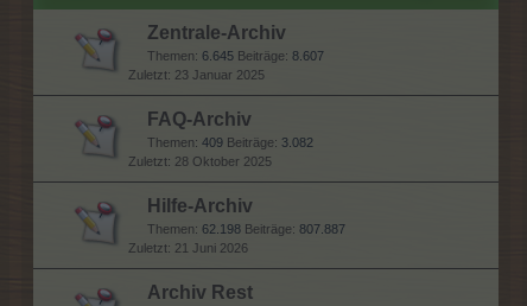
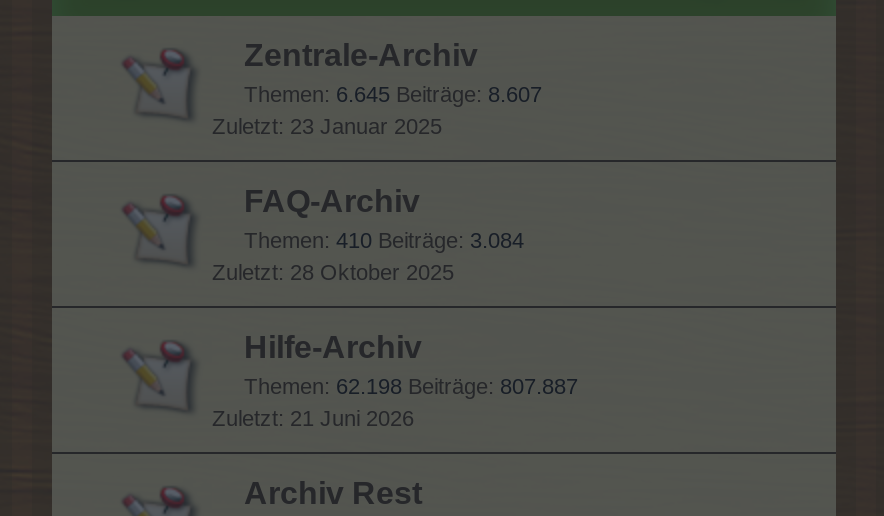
- Themen: 409 Beiträge: 3.082
+ Themen: 410 Beiträge: 3.084
